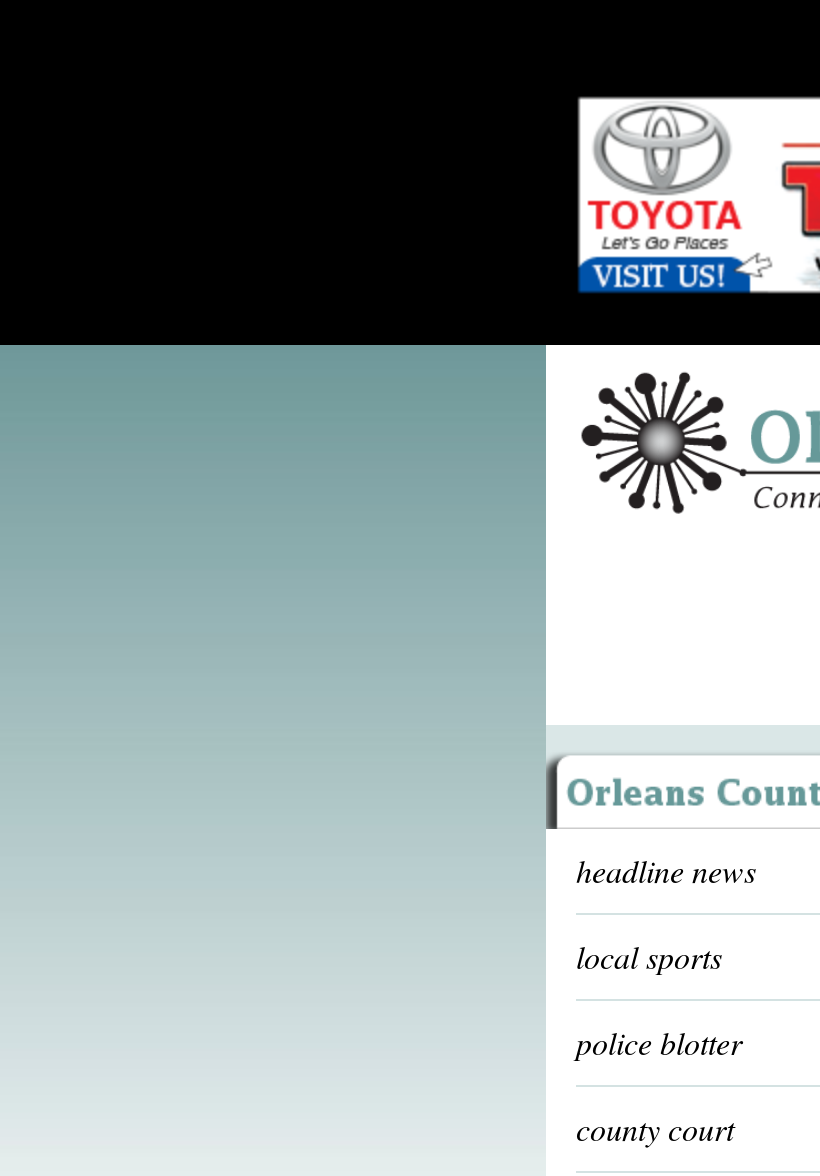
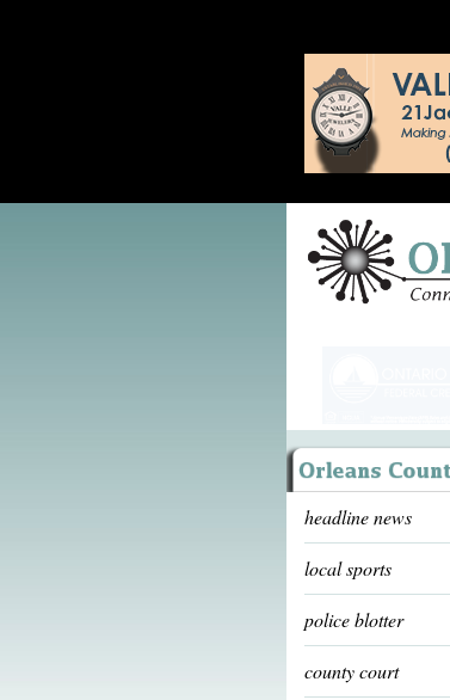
- [image]
+ [image]
